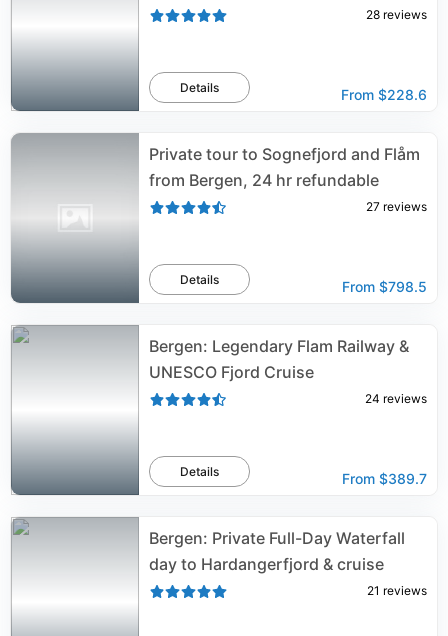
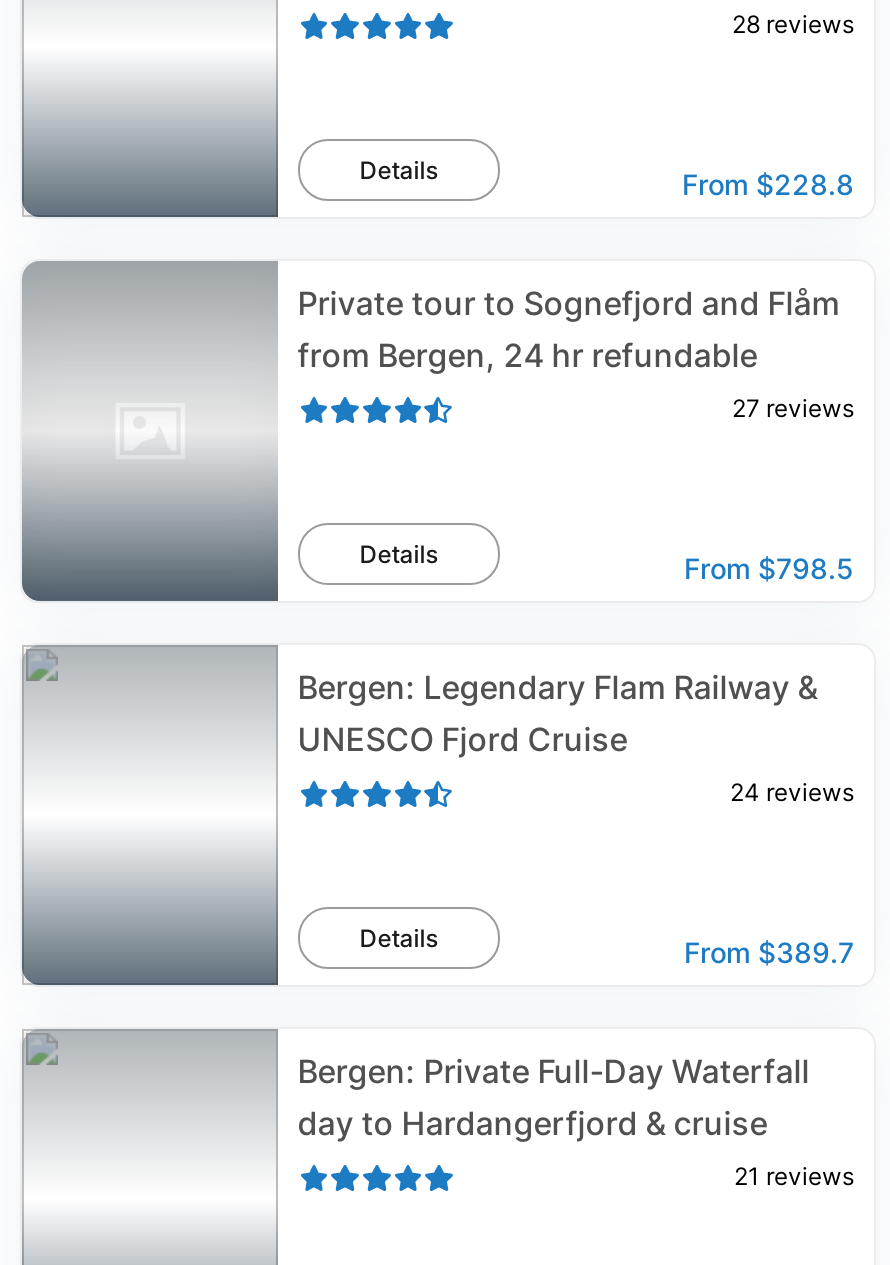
- From $228.6
+ From $228.8
